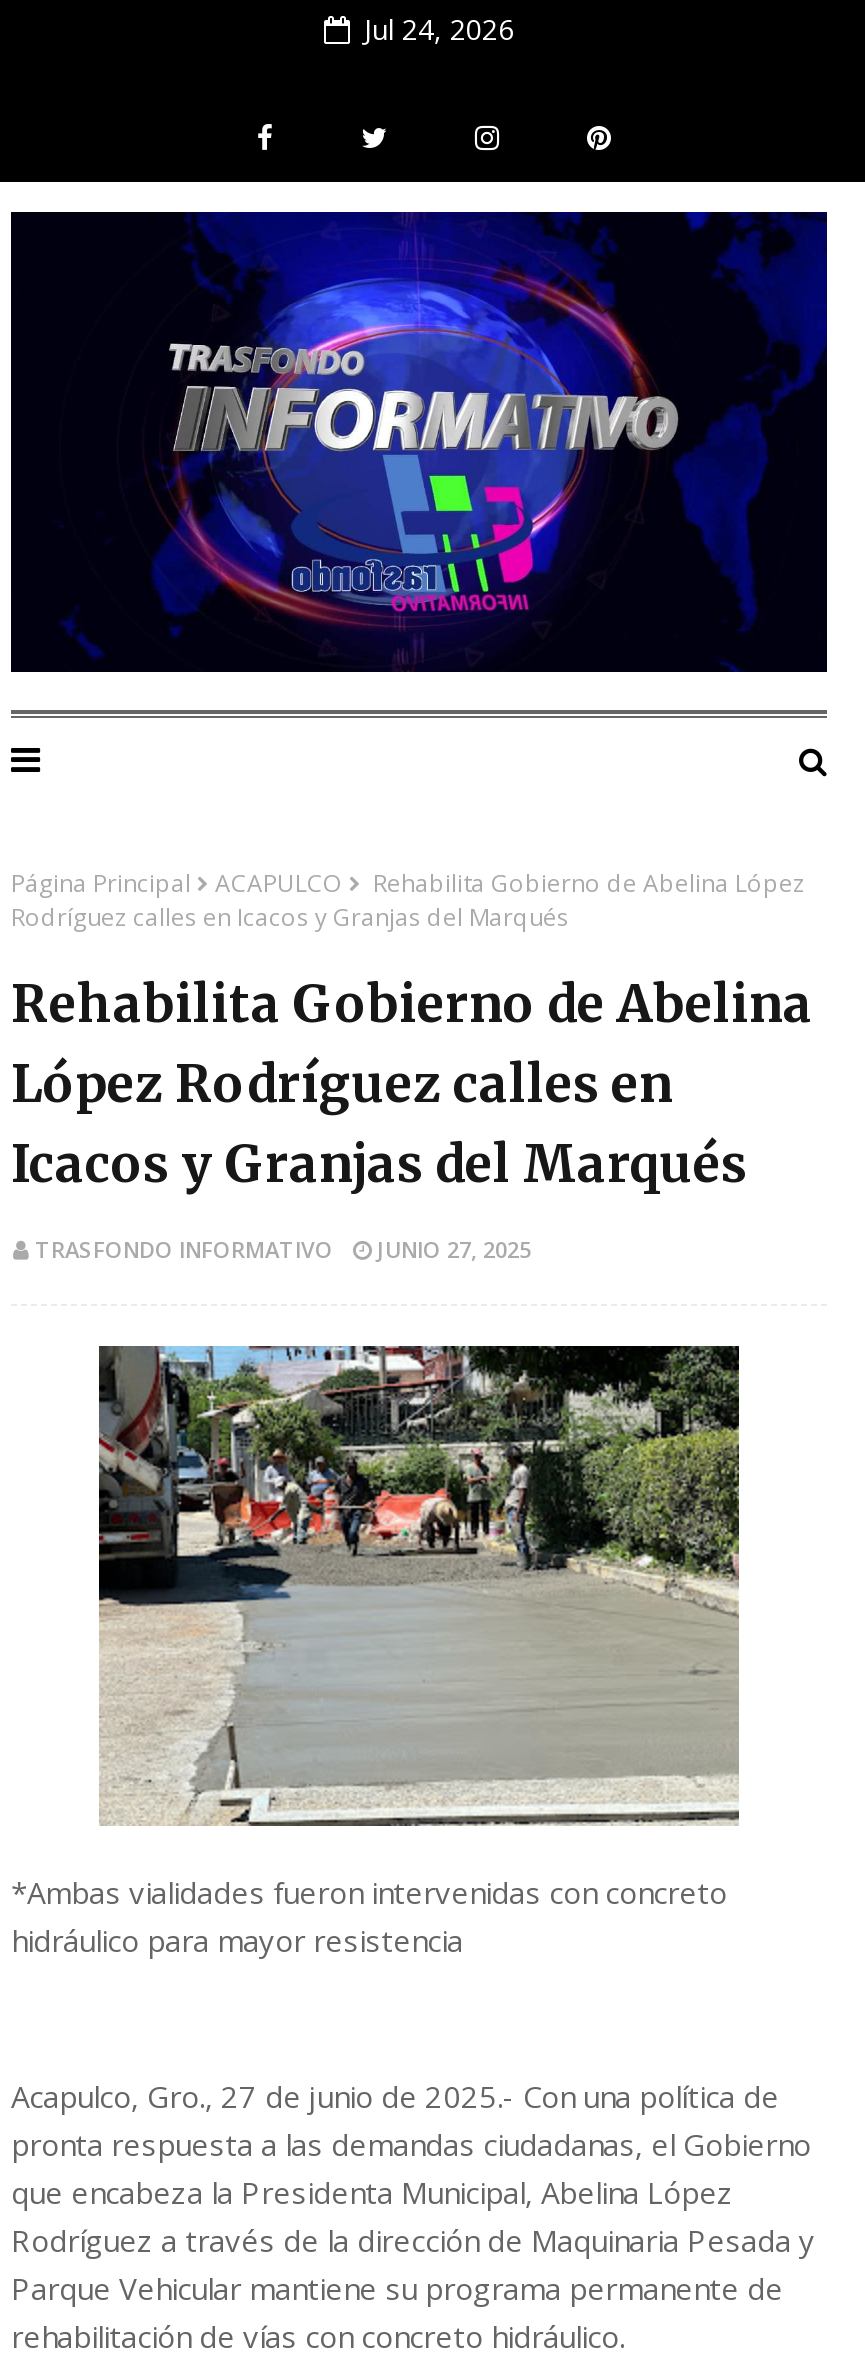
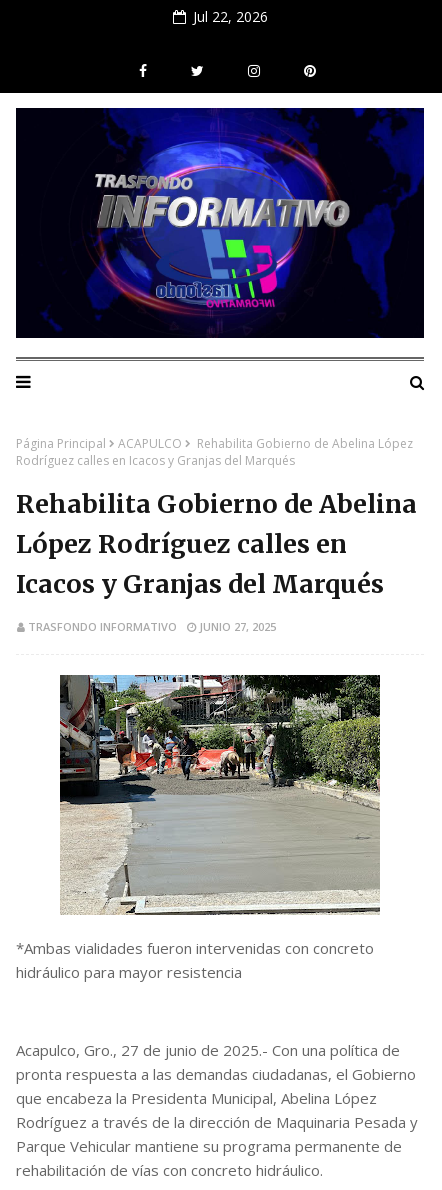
- Jul 24, 2026
+ Jul 22, 2026
